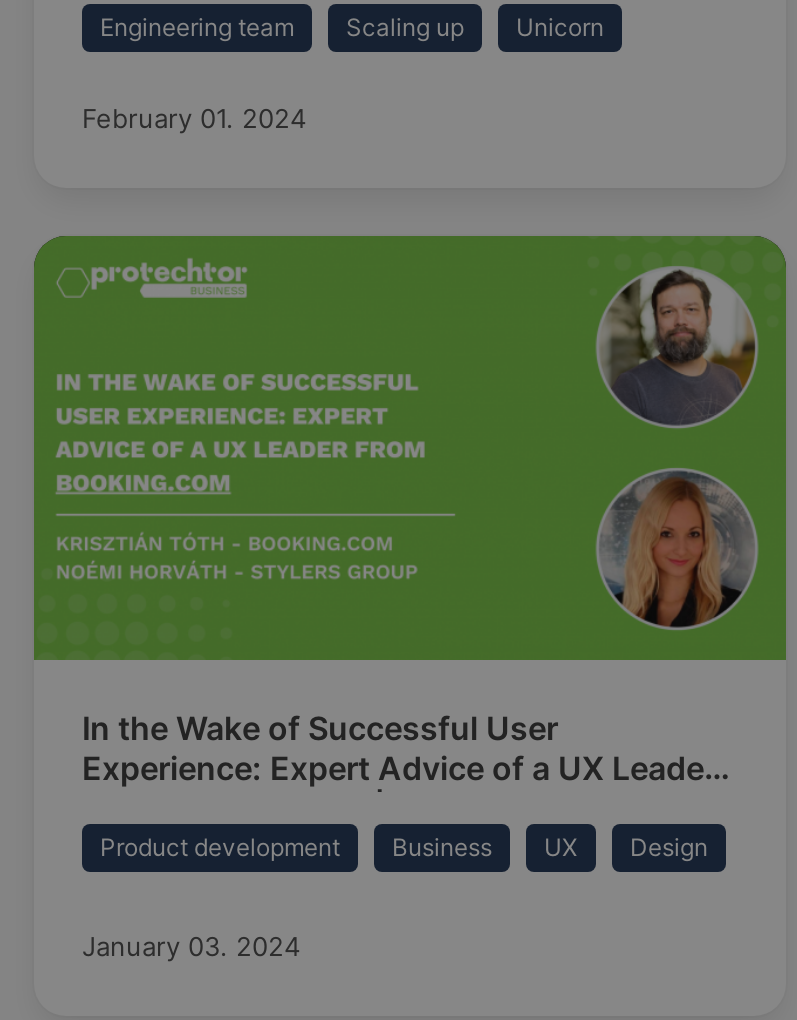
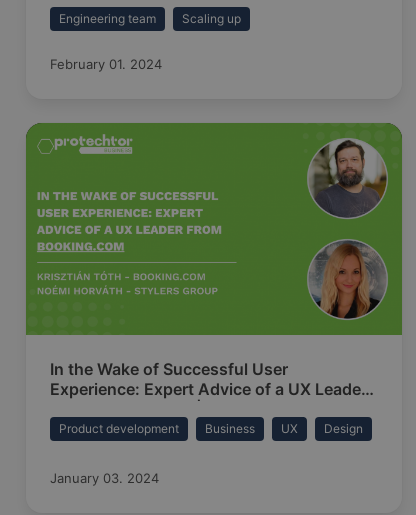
- Unicorn
